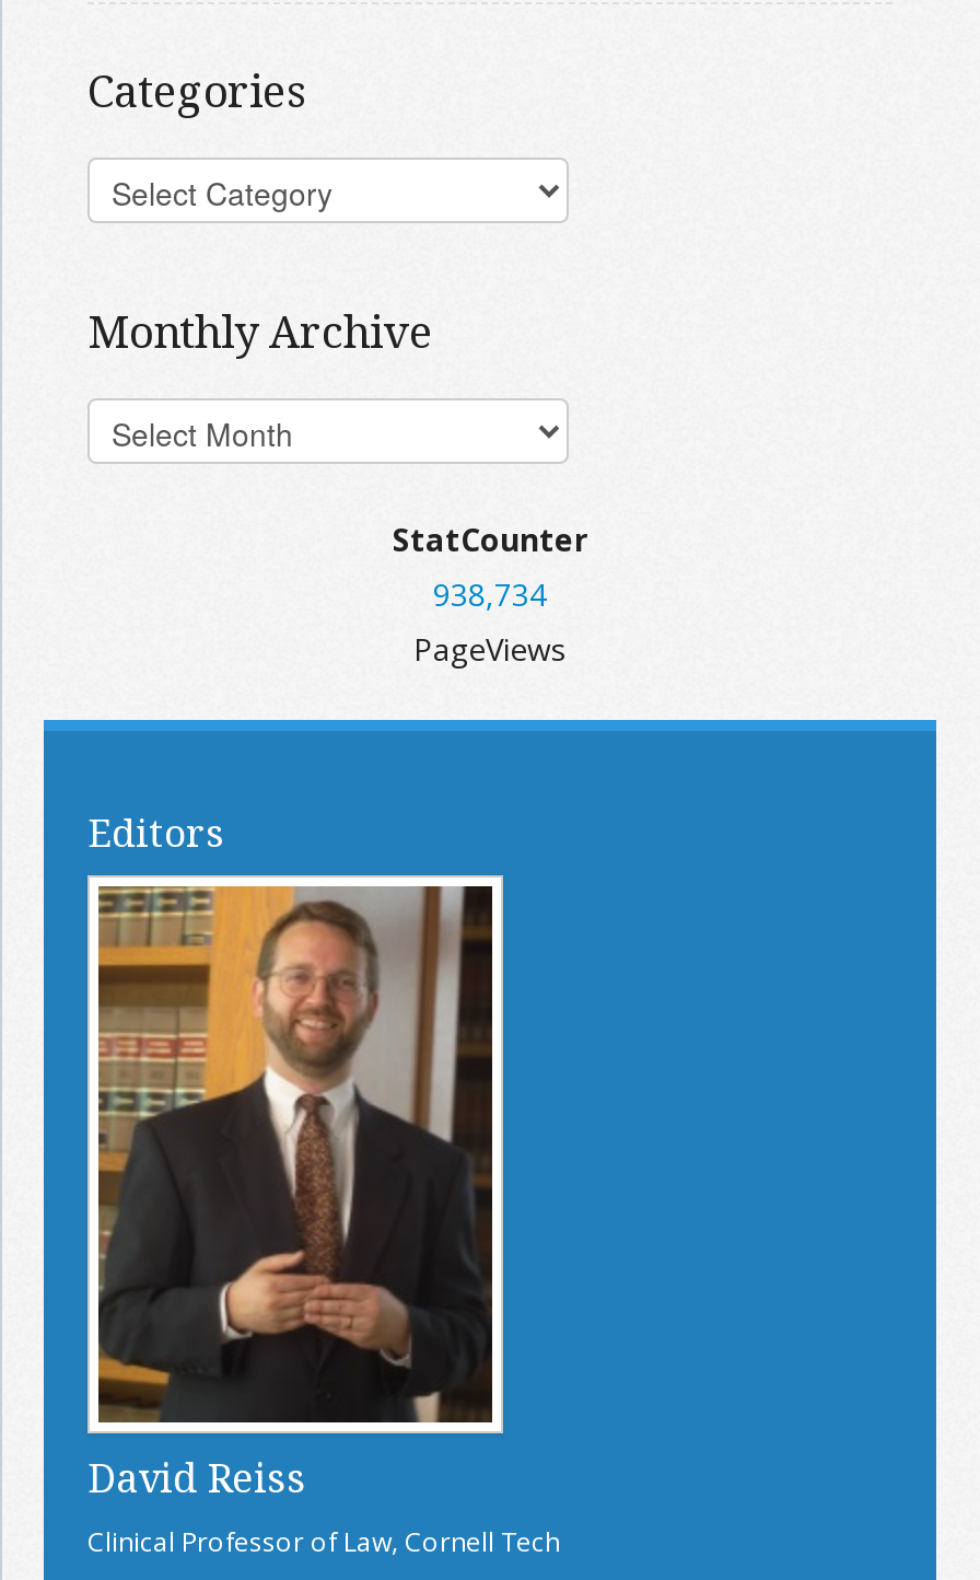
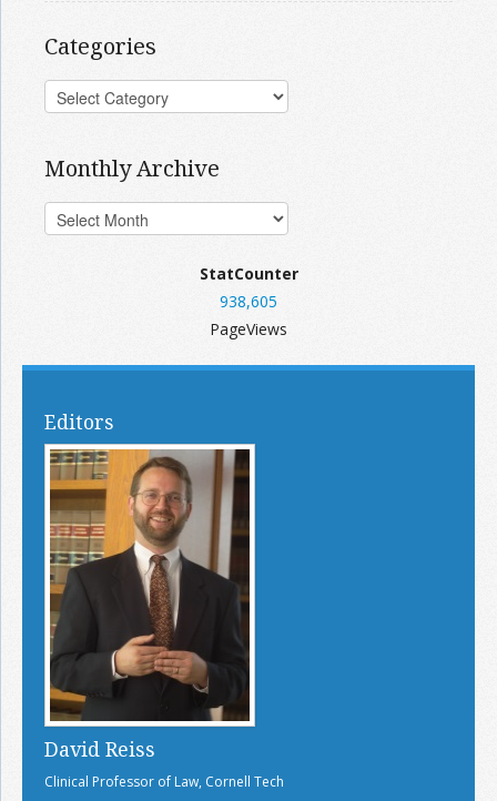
- 938,734
+ 938,605
